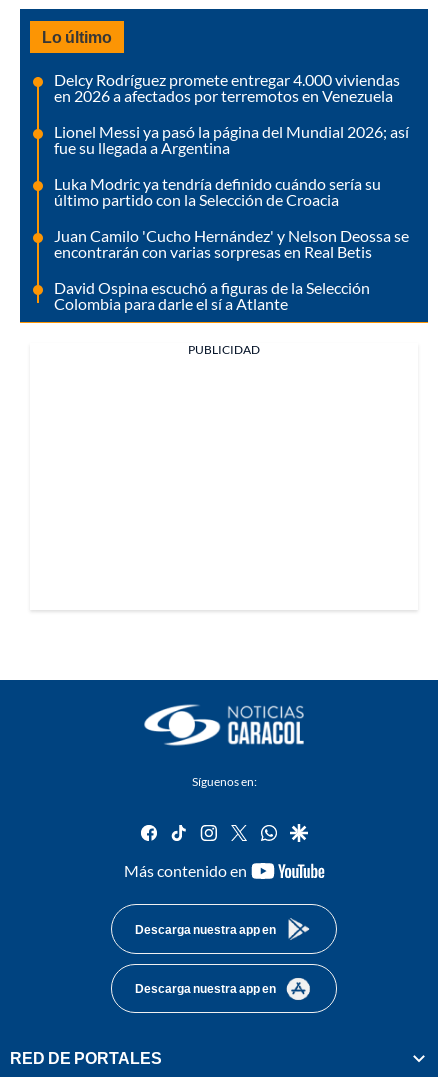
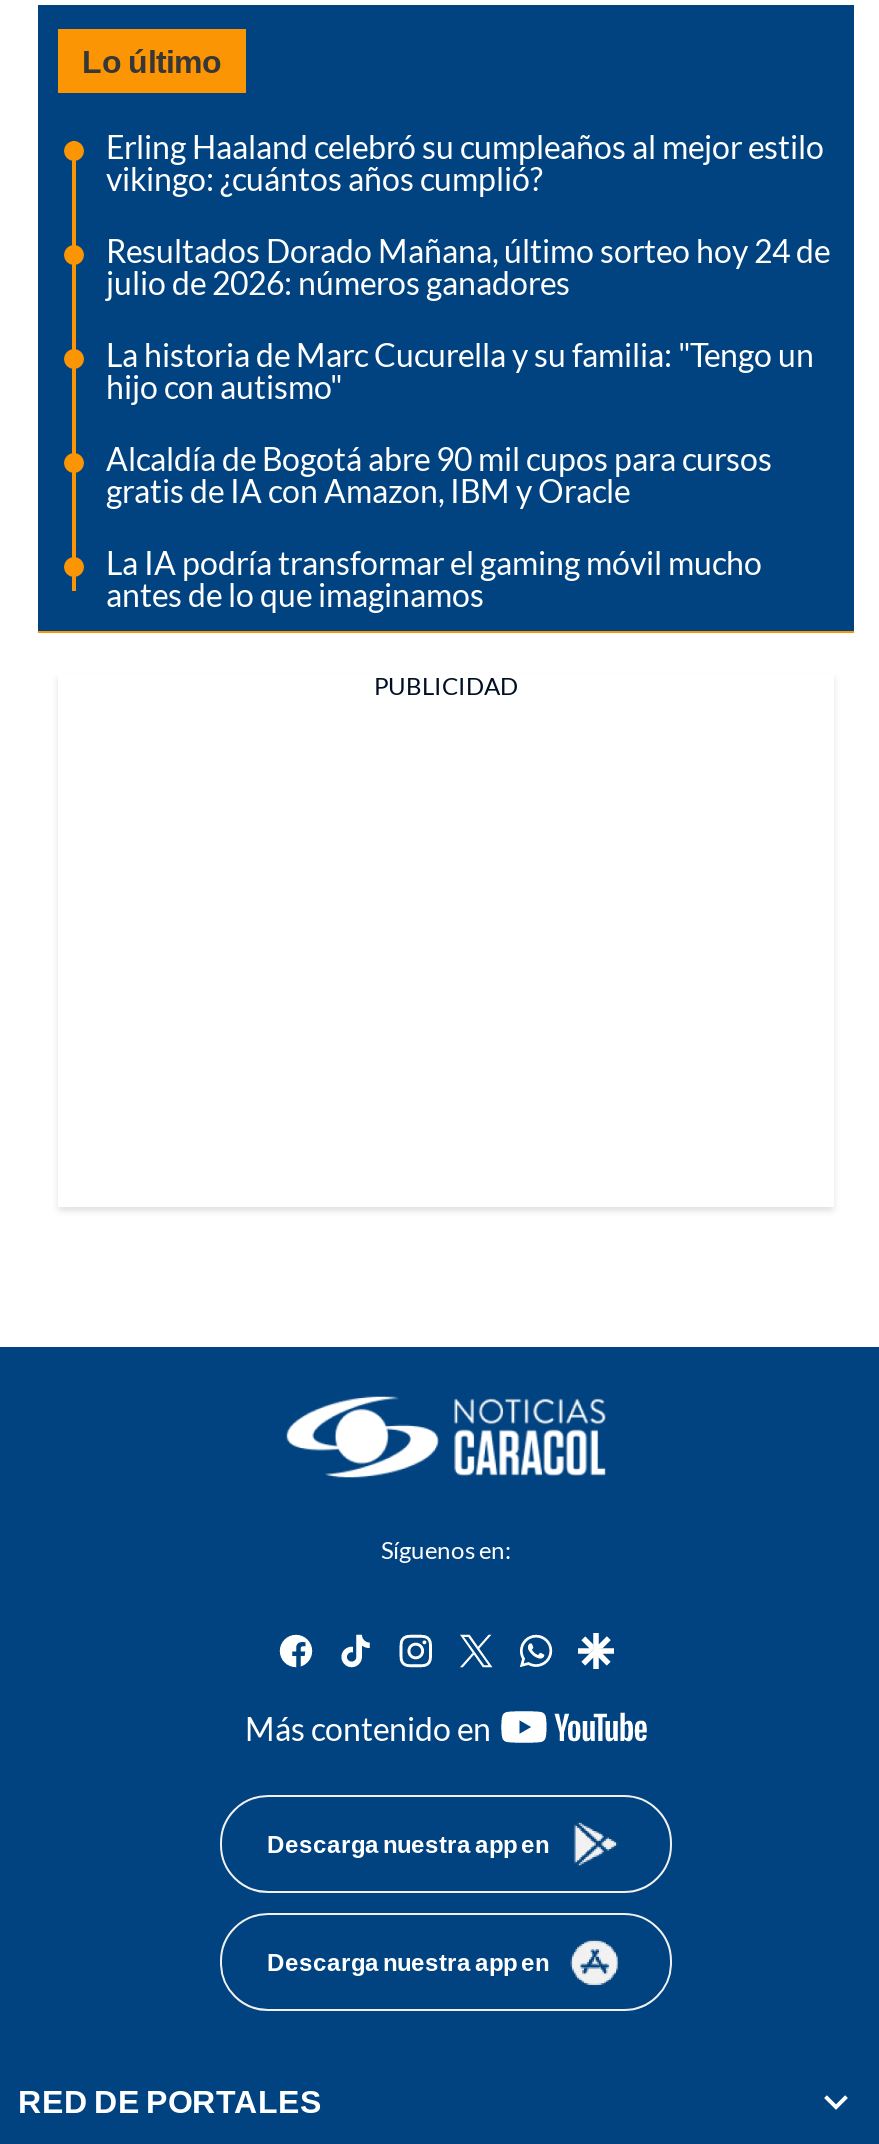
- Delcy Rodríguez promete entregar 4.000 viviendas
- en 2026 a afectados por terremotos en Venezuela
+ Erling Haaland celebró su cumpleaños al mejor estilo
+ vikingo: ¿cuántos años cumplió?

- Lionel Messi ya pasó la página del Mundial 2026; así
- fue su llegada a Argentina
+ Resultados Dorado Mañana, último sorteo hoy 24 de
+ julio de 2026: números ganadores

- Luka Modric ya tendría definido cuándo sería su
- último partido con la Selección de Croacia
+ La historia de Marc Cucurella y su familia: "Tengo un
+ hijo con autismo"

- Juan Camilo 'Cucho Hernández' y Nelson Deossa se
- encontrarán con varias sorpresas en Real Betis
+ Alcaldía de Bogotá abre 90 mil cupos para cursos
+ gratis de IA con Amazon, IBM y Oracle

- David Ospina escuchó a figuras de la Selección
- Colombia para darle el sí a Atlante
+ La IA podría transformar el gaming móvil mucho
+ antes de lo que imaginamos
